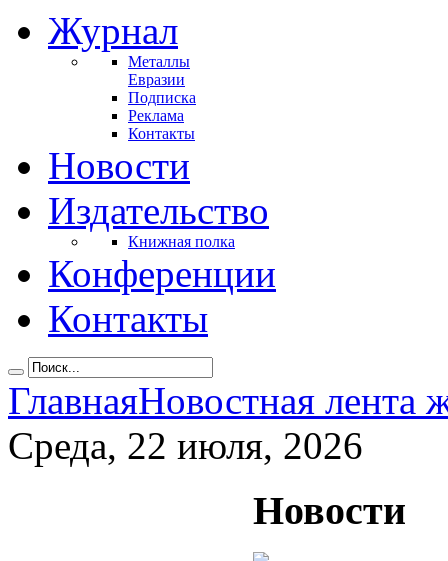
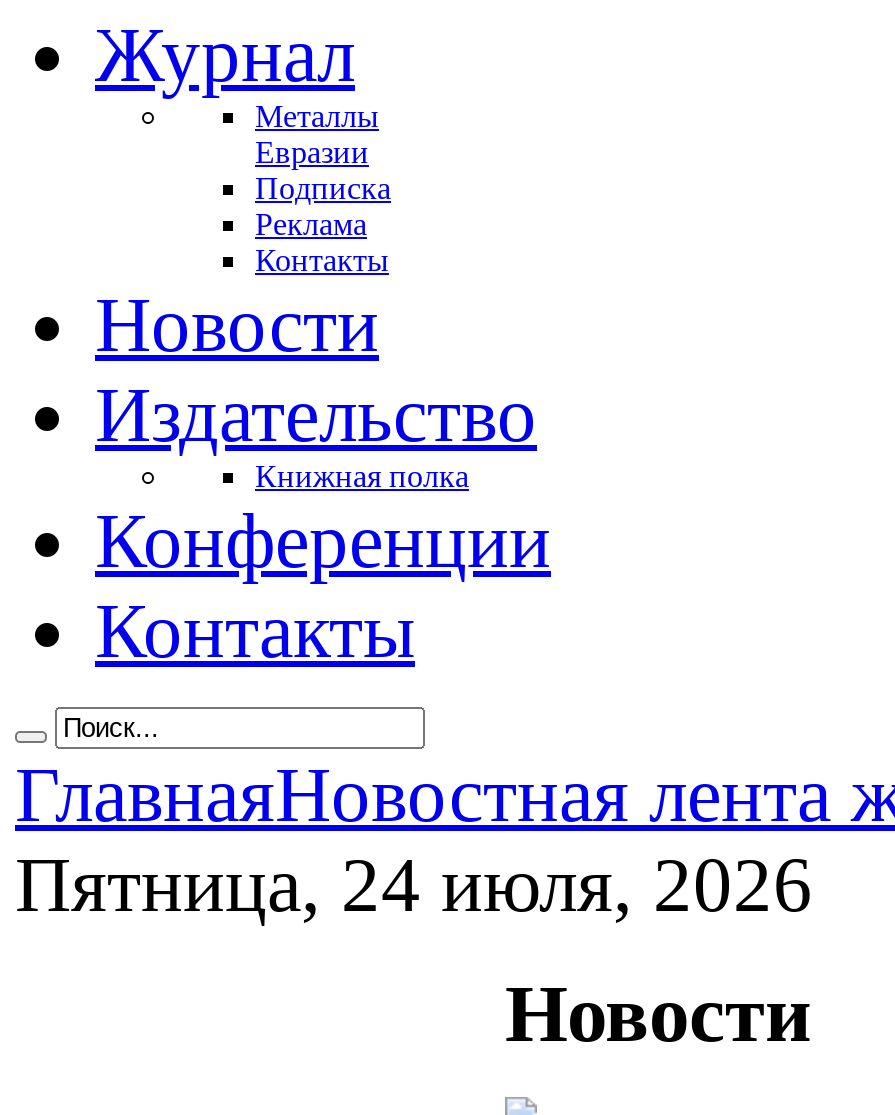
- Среда, 22 июля, 2026
+ Пятница, 24 июля, 2026
